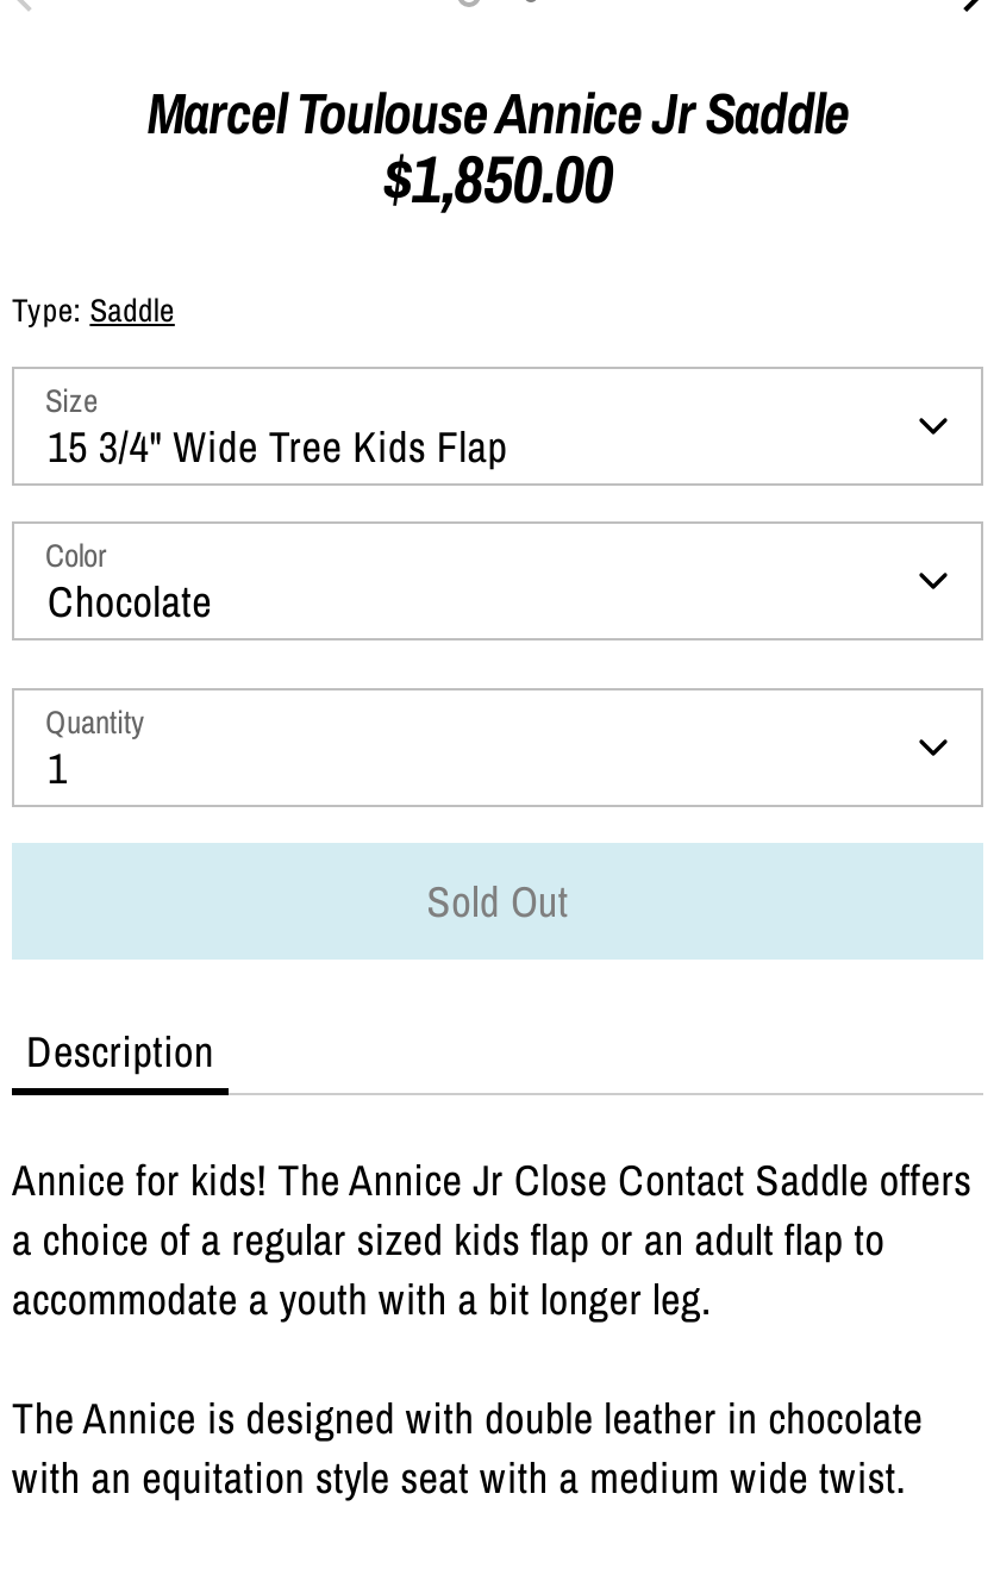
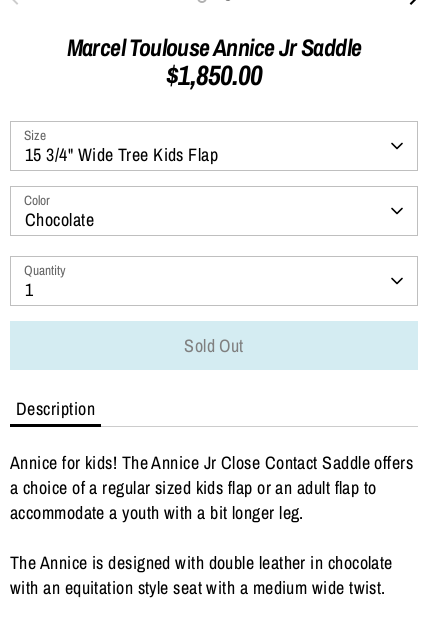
- Type: Saddle
